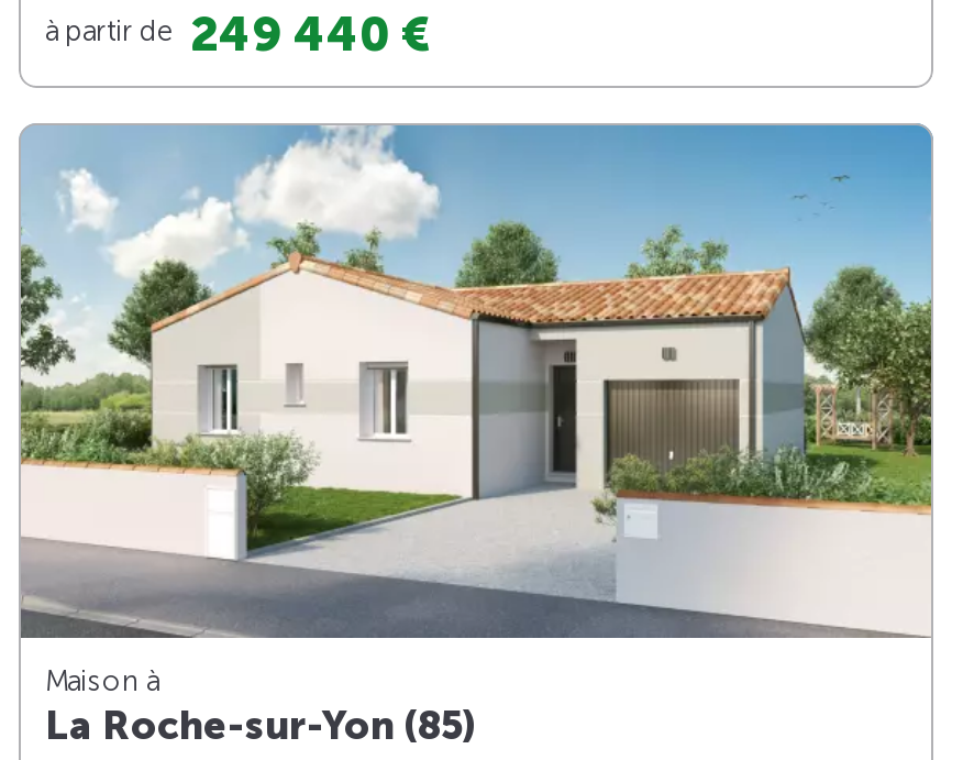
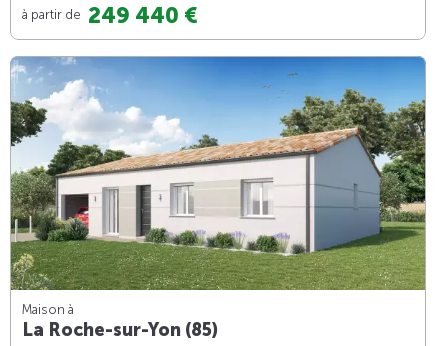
- [image]
+ [image]
